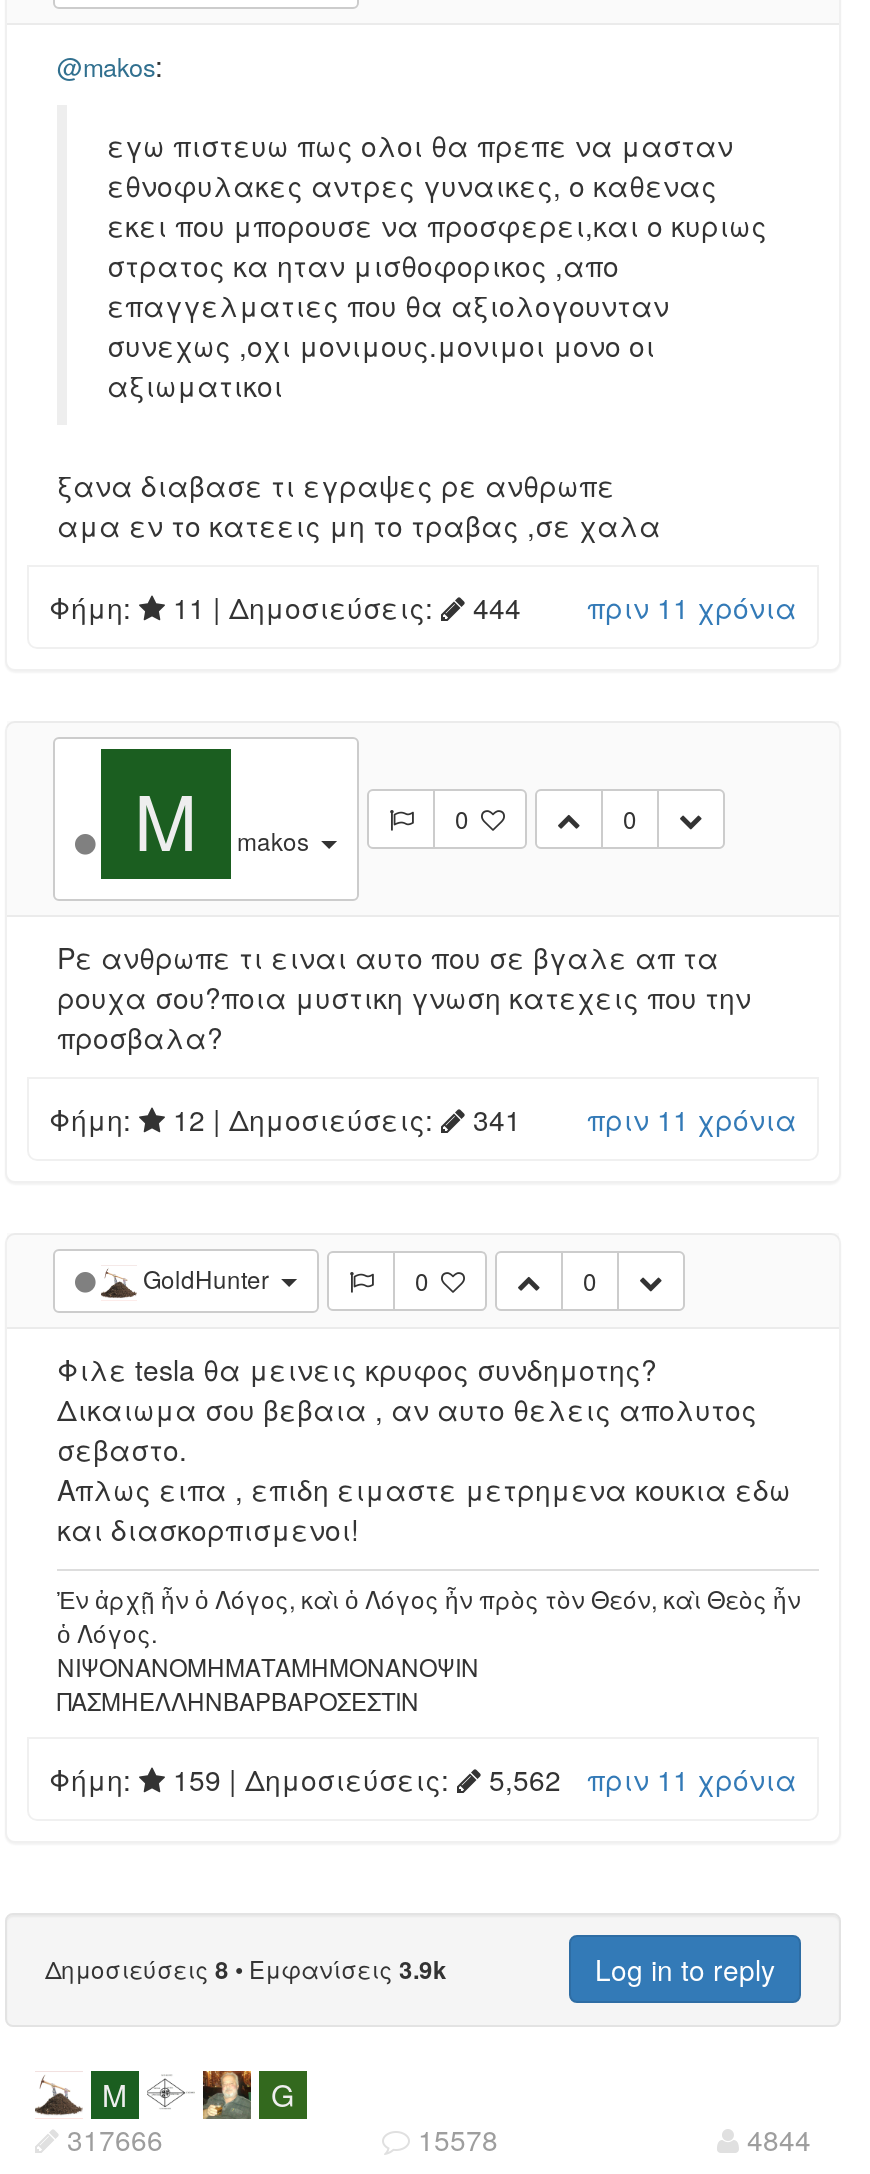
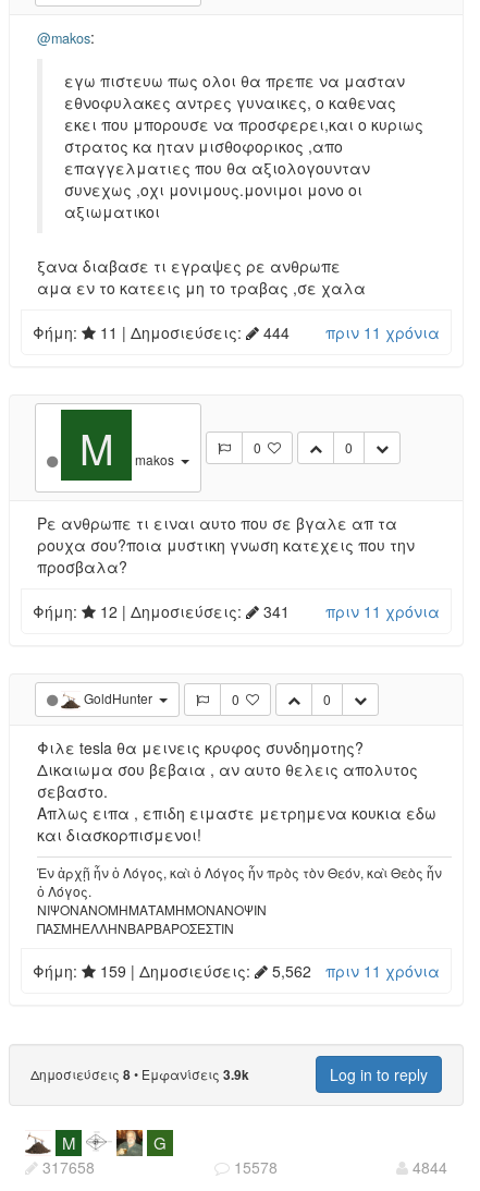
- 317666
+ 317658
